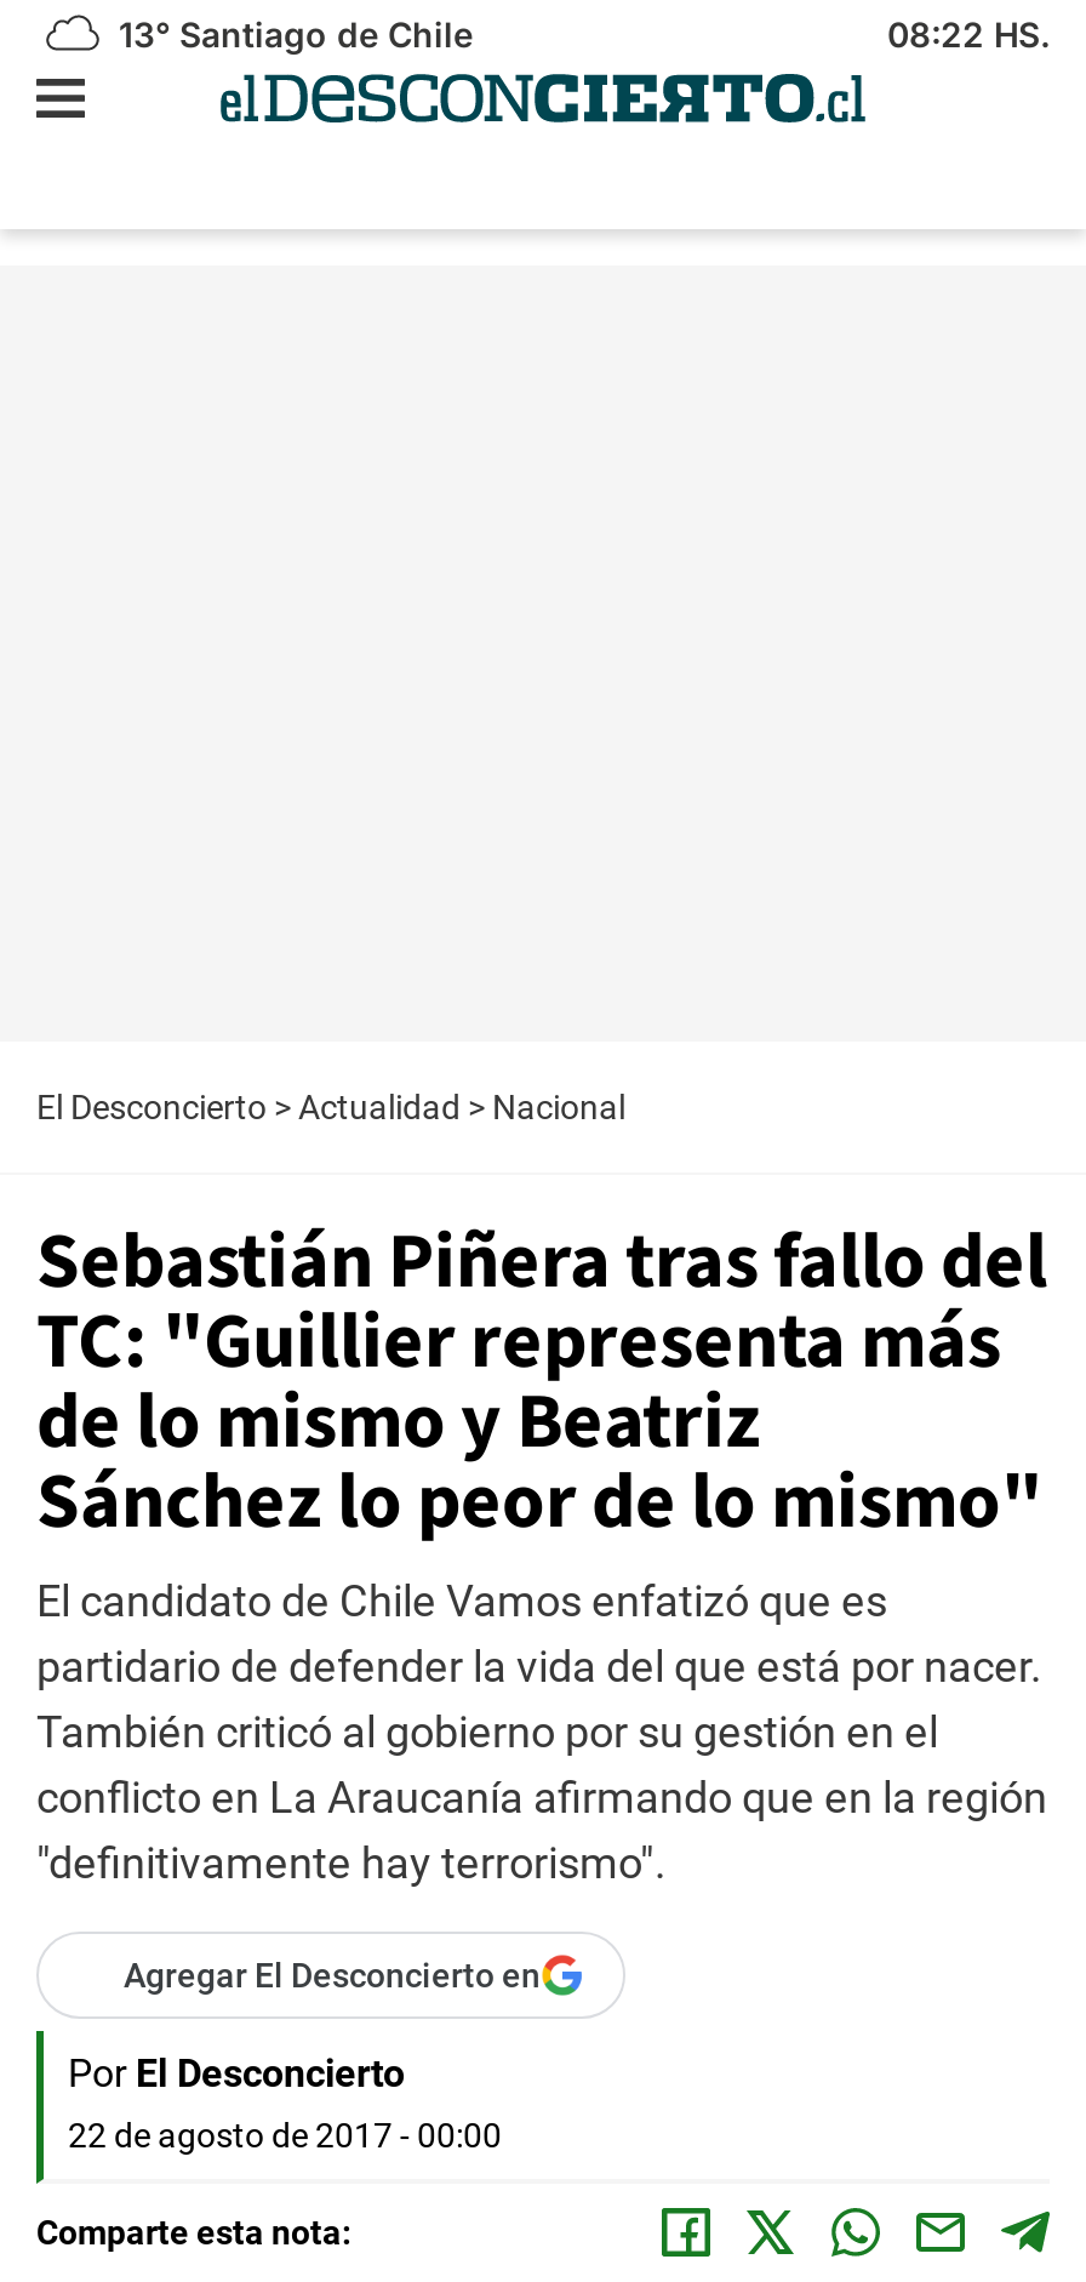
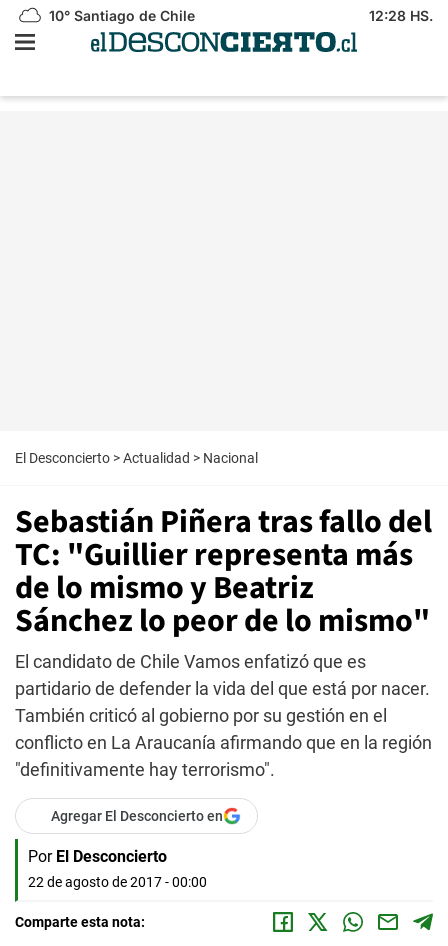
- 13° Santiago de Chile
+ 10° Santiago de Chile

- 08:22 HS.
+ 12:28 HS.
